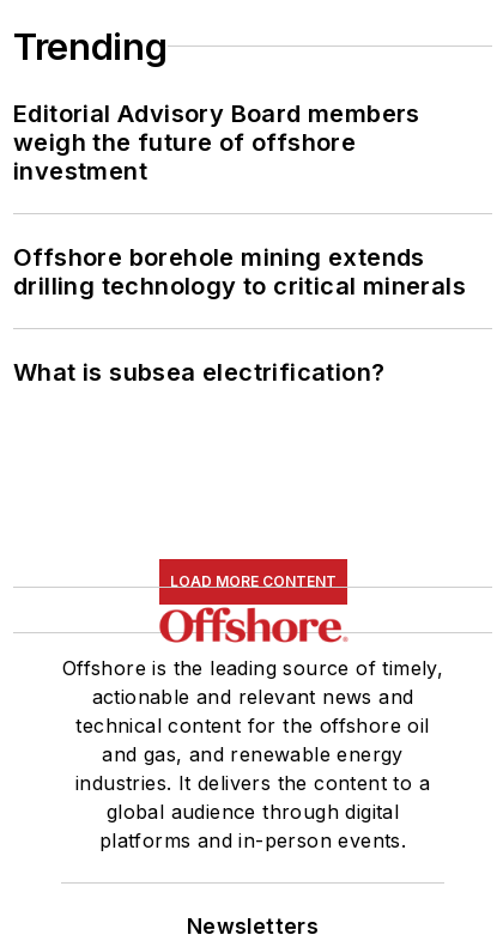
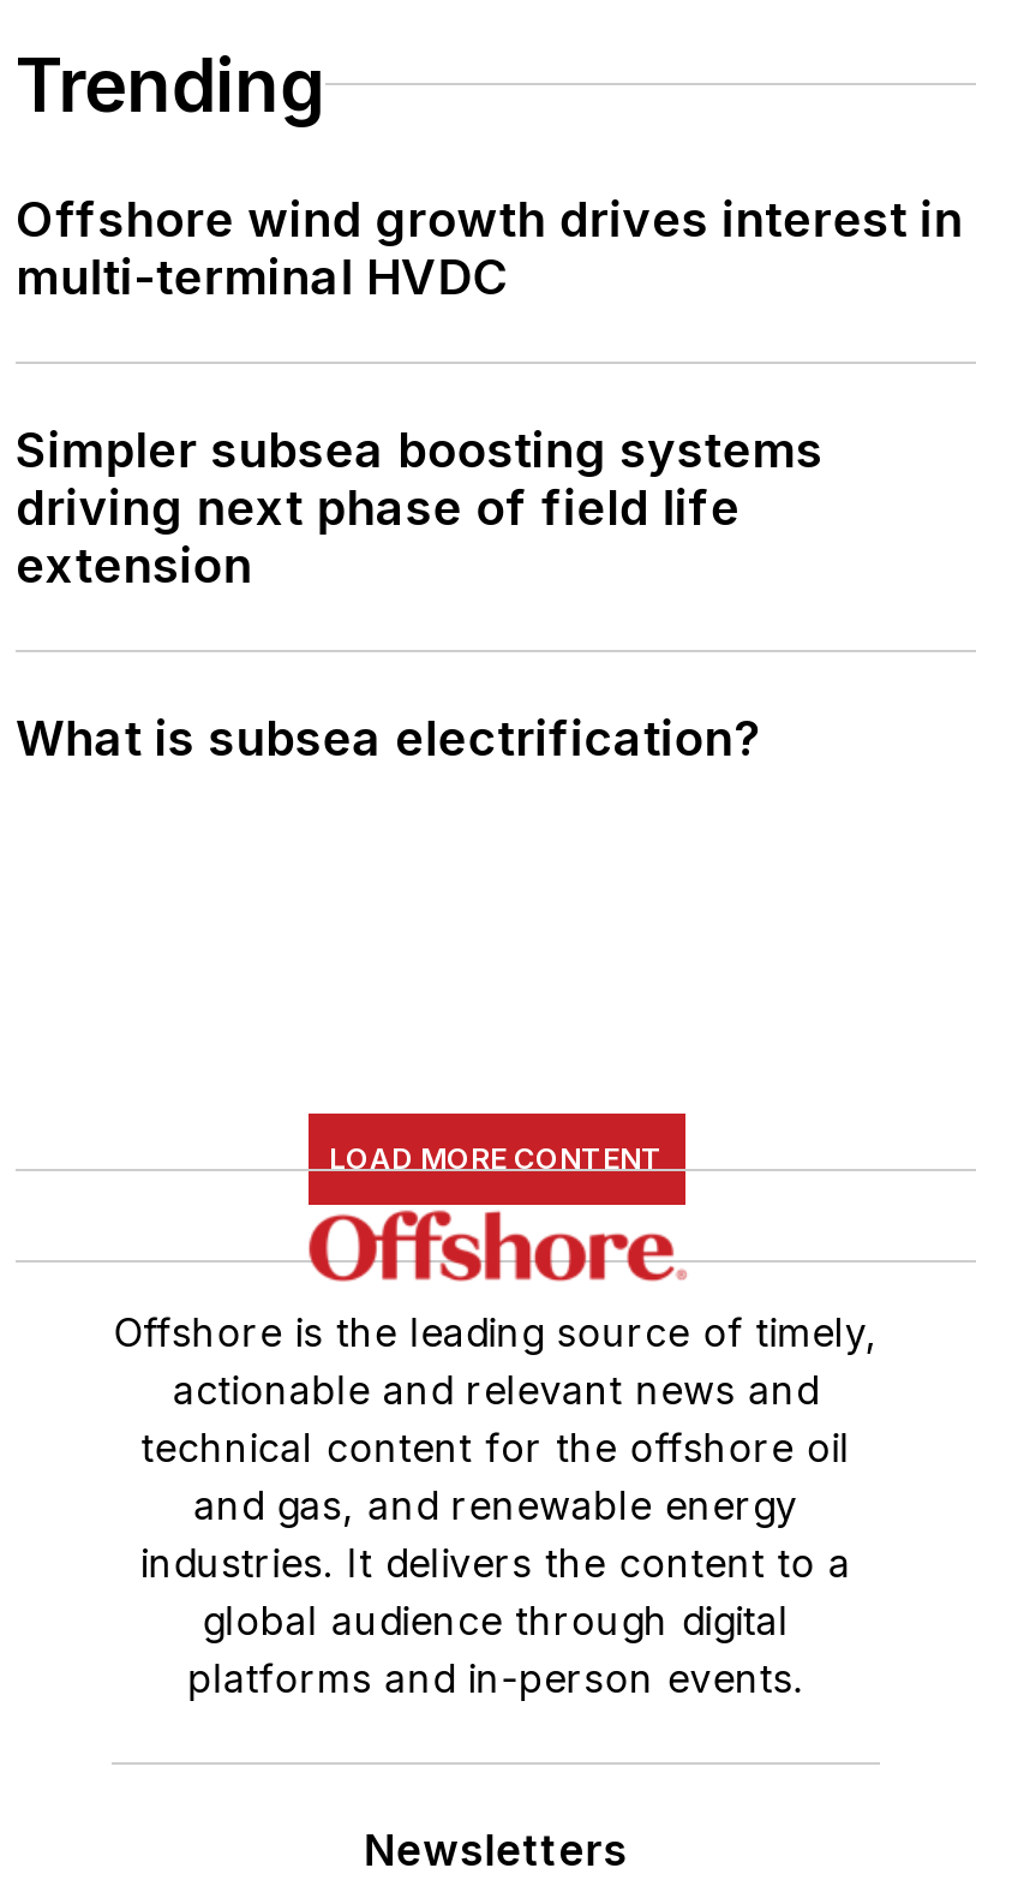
- Editorial Advisory Board members
- weigh the future of offshore
- investment
+ Offshore wind growth drives interest in
+ multi-terminal HVDC

- Offshore borehole mining extends
- drilling technology to critical minerals
+ Simpler subsea boosting systems
+ driving next phase of field life
+ extension
